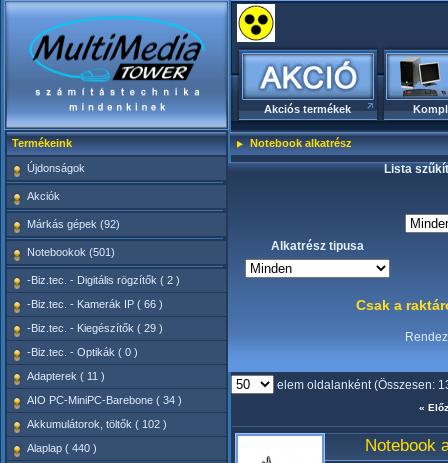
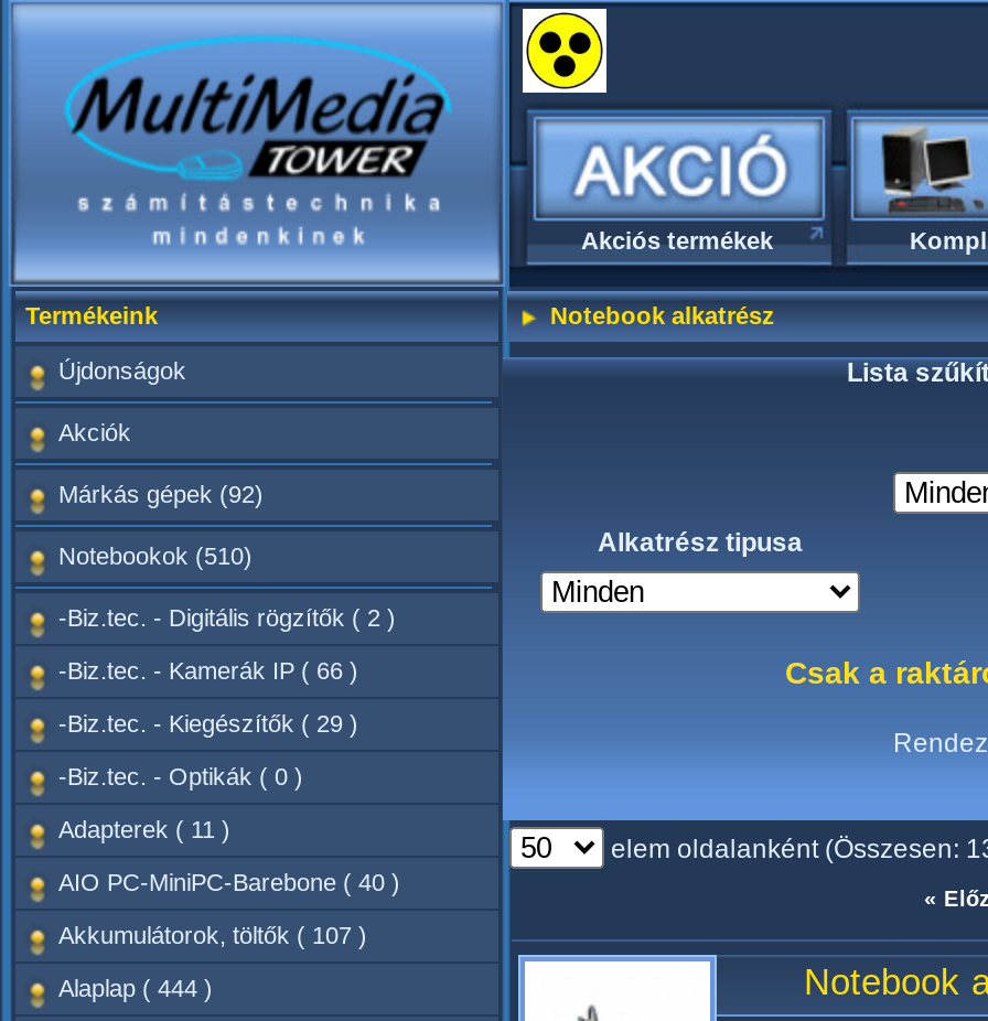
- Notebookok (501)
+ Notebookok (510)

- AIO PC-MiniPC-Barebone ( 34 )
+ AIO PC-MiniPC-Barebone ( 40 )

- Akkumulátorok, töltők ( 102 )
+ Akkumulátorok, töltők ( 107 )

- Alaplap ( 440 )
+ Alaplap ( 444 )
